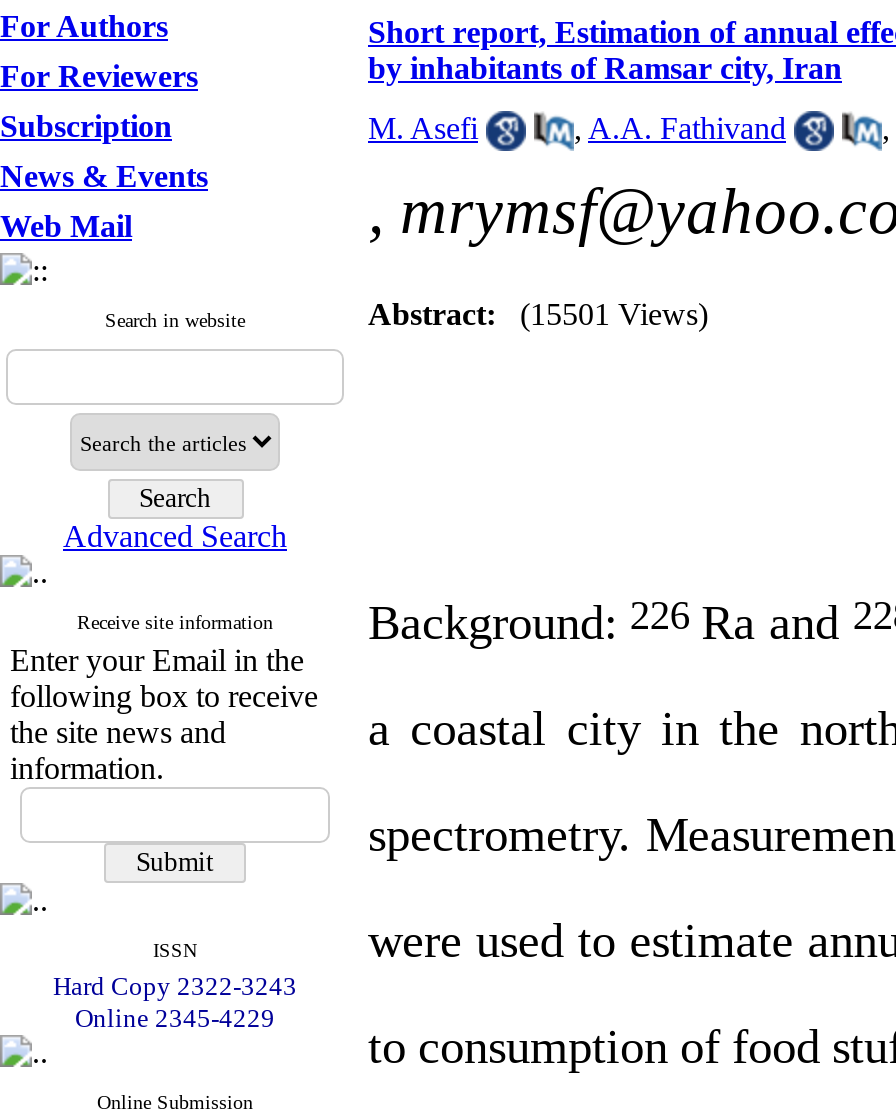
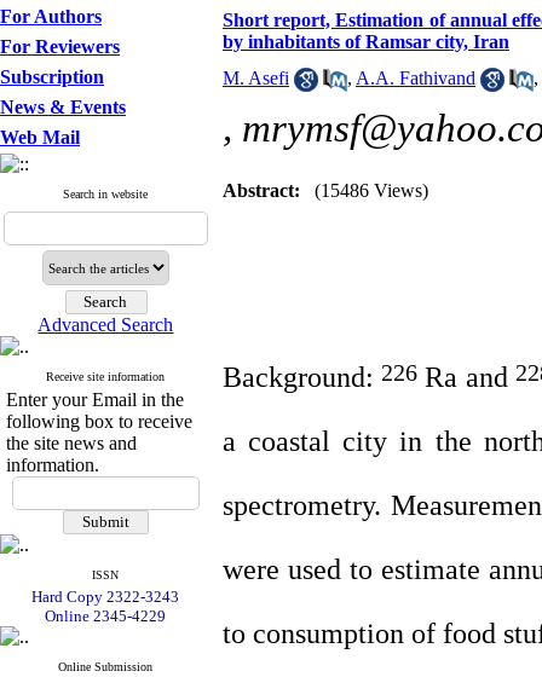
- Abstract: (15501 Views)
+ Abstract: (15486 Views)
